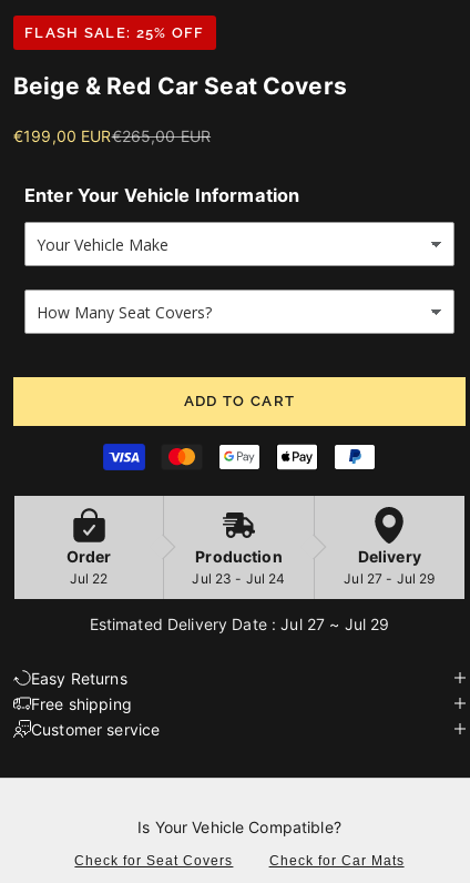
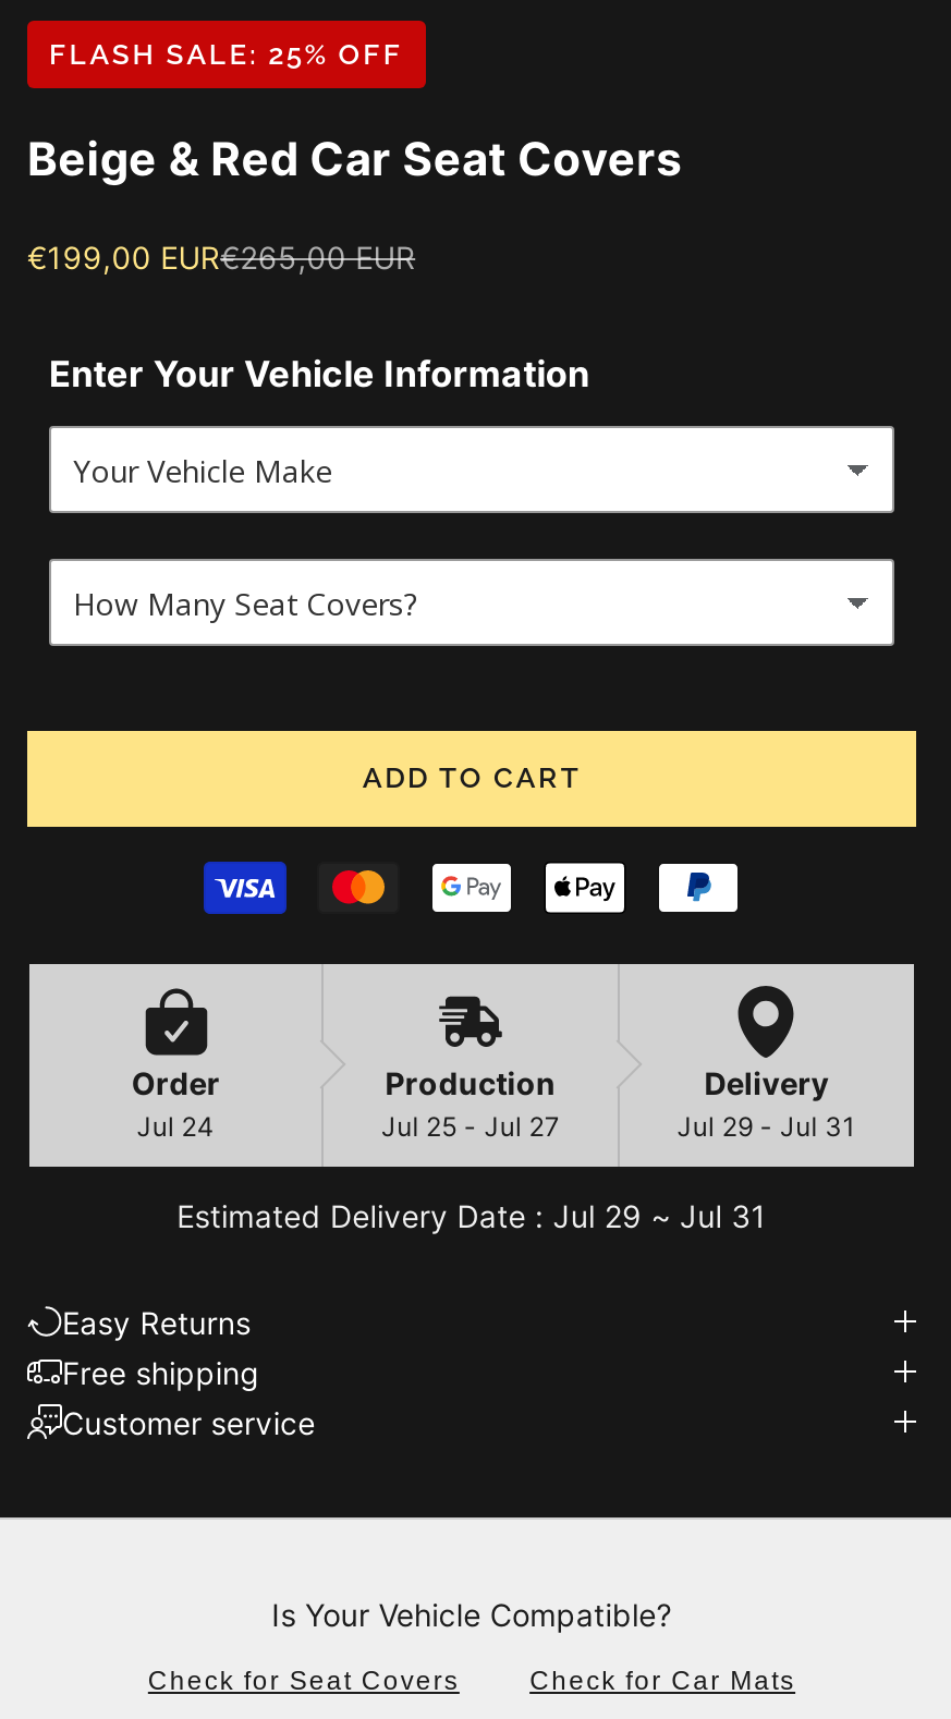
- Jul 22
+ Jul 24

- Jul 23 - Jul 24
+ Jul 25 - Jul 27

- Jul 27 - Jul 29
+ Jul 29 - Jul 31

- Estimated Delivery Date : Jul 27 ~ Jul 29
+ Estimated Delivery Date : Jul 29 ~ Jul 31
